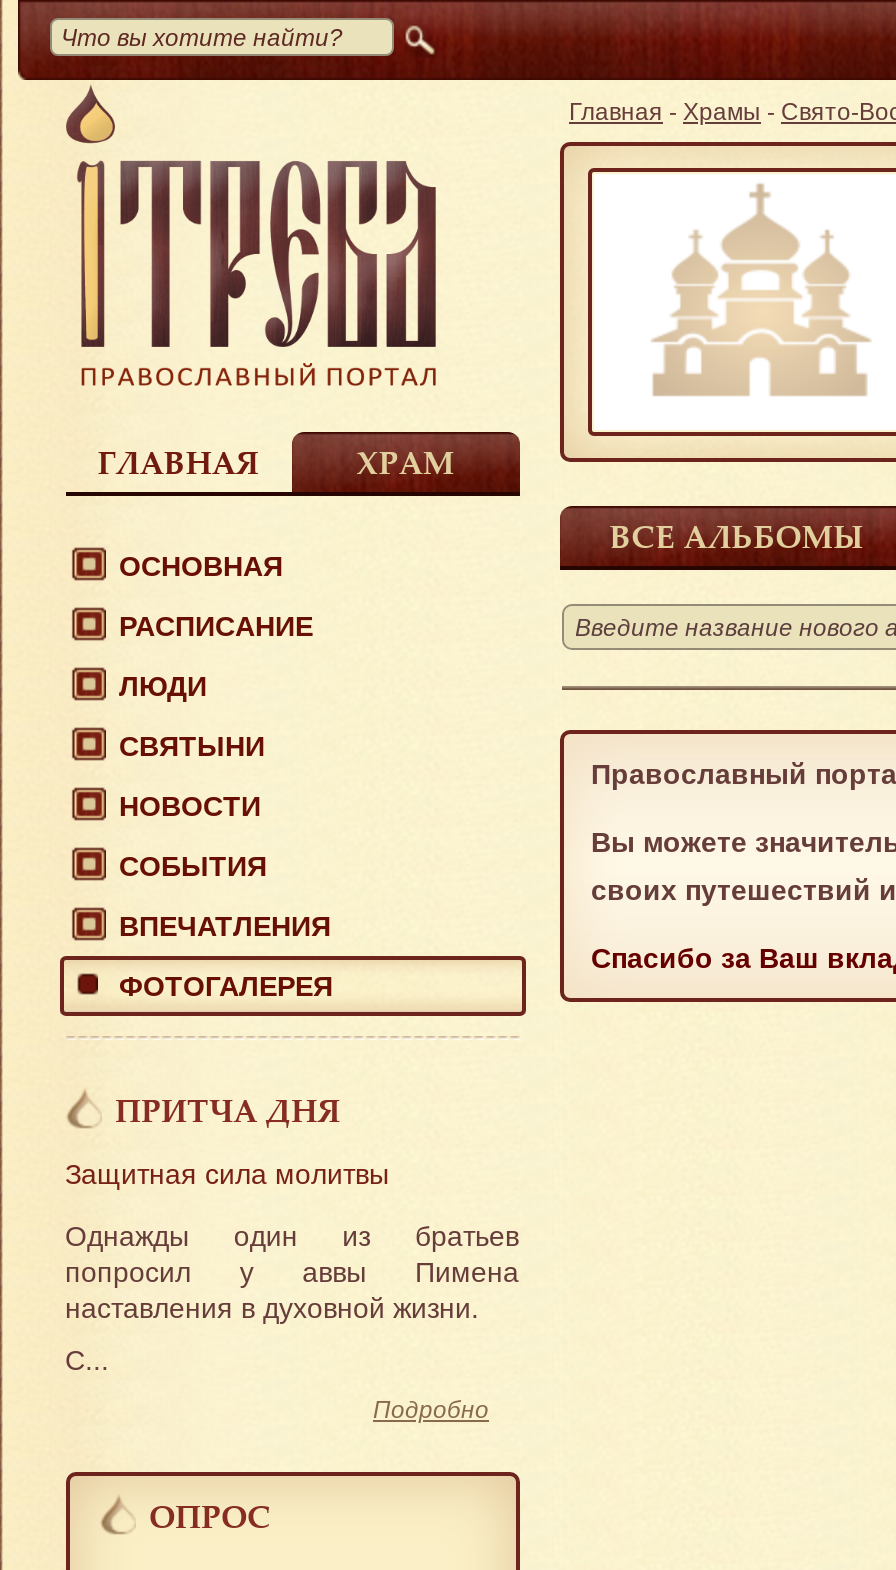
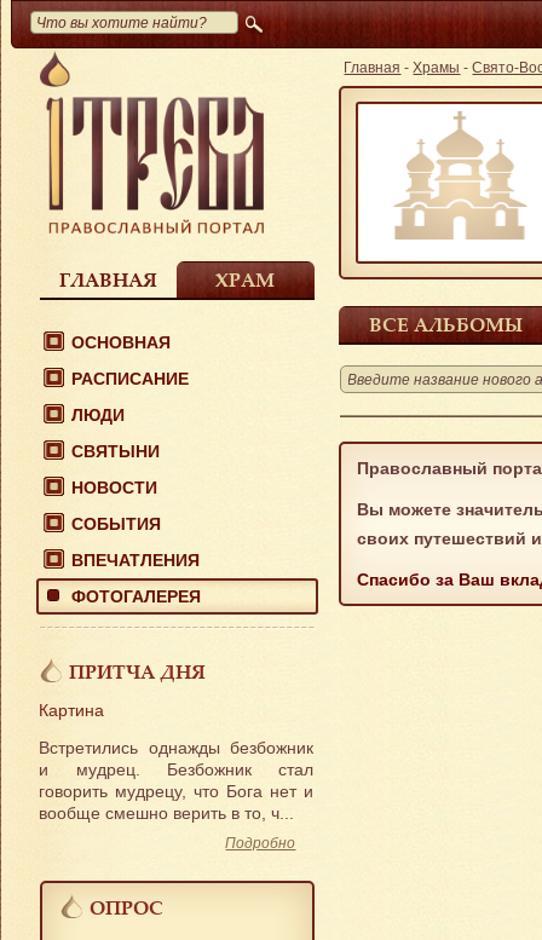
- Защитная сила молитвы
- Однажды один из братьев
- попросил у аввы Пимена
- наставления в духовной жизни.
- С...
+ Картина
+ Встретились однажды безбожник
+ и мудрец. Безбожник стал
+ говорить мудрецу, что Бога нет и
+ вообще смешно верить в то, ч...
